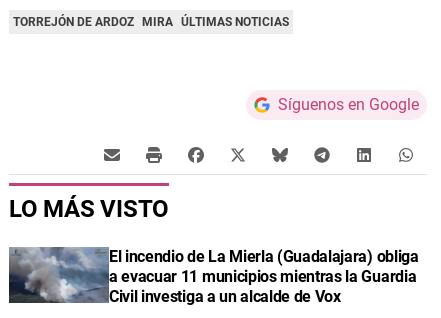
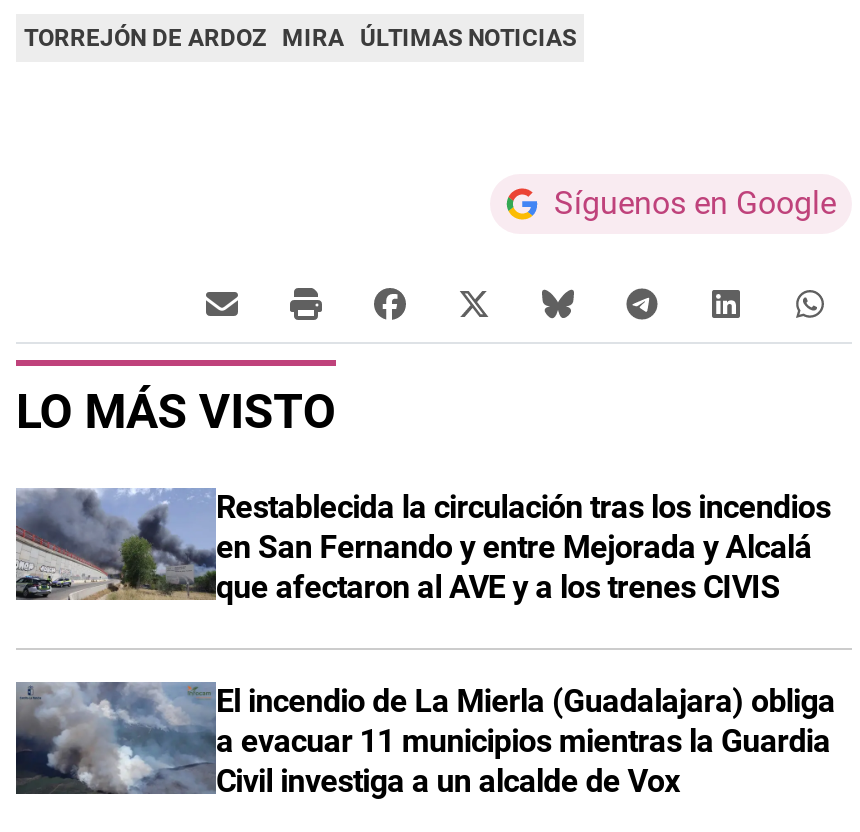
+ [image]
+ Restablecida la circulación tras los incendios
+ en San Fernando y entre Mejorada y Alcalá
+ que afectaron al AVE y a los trenes CIVIS
